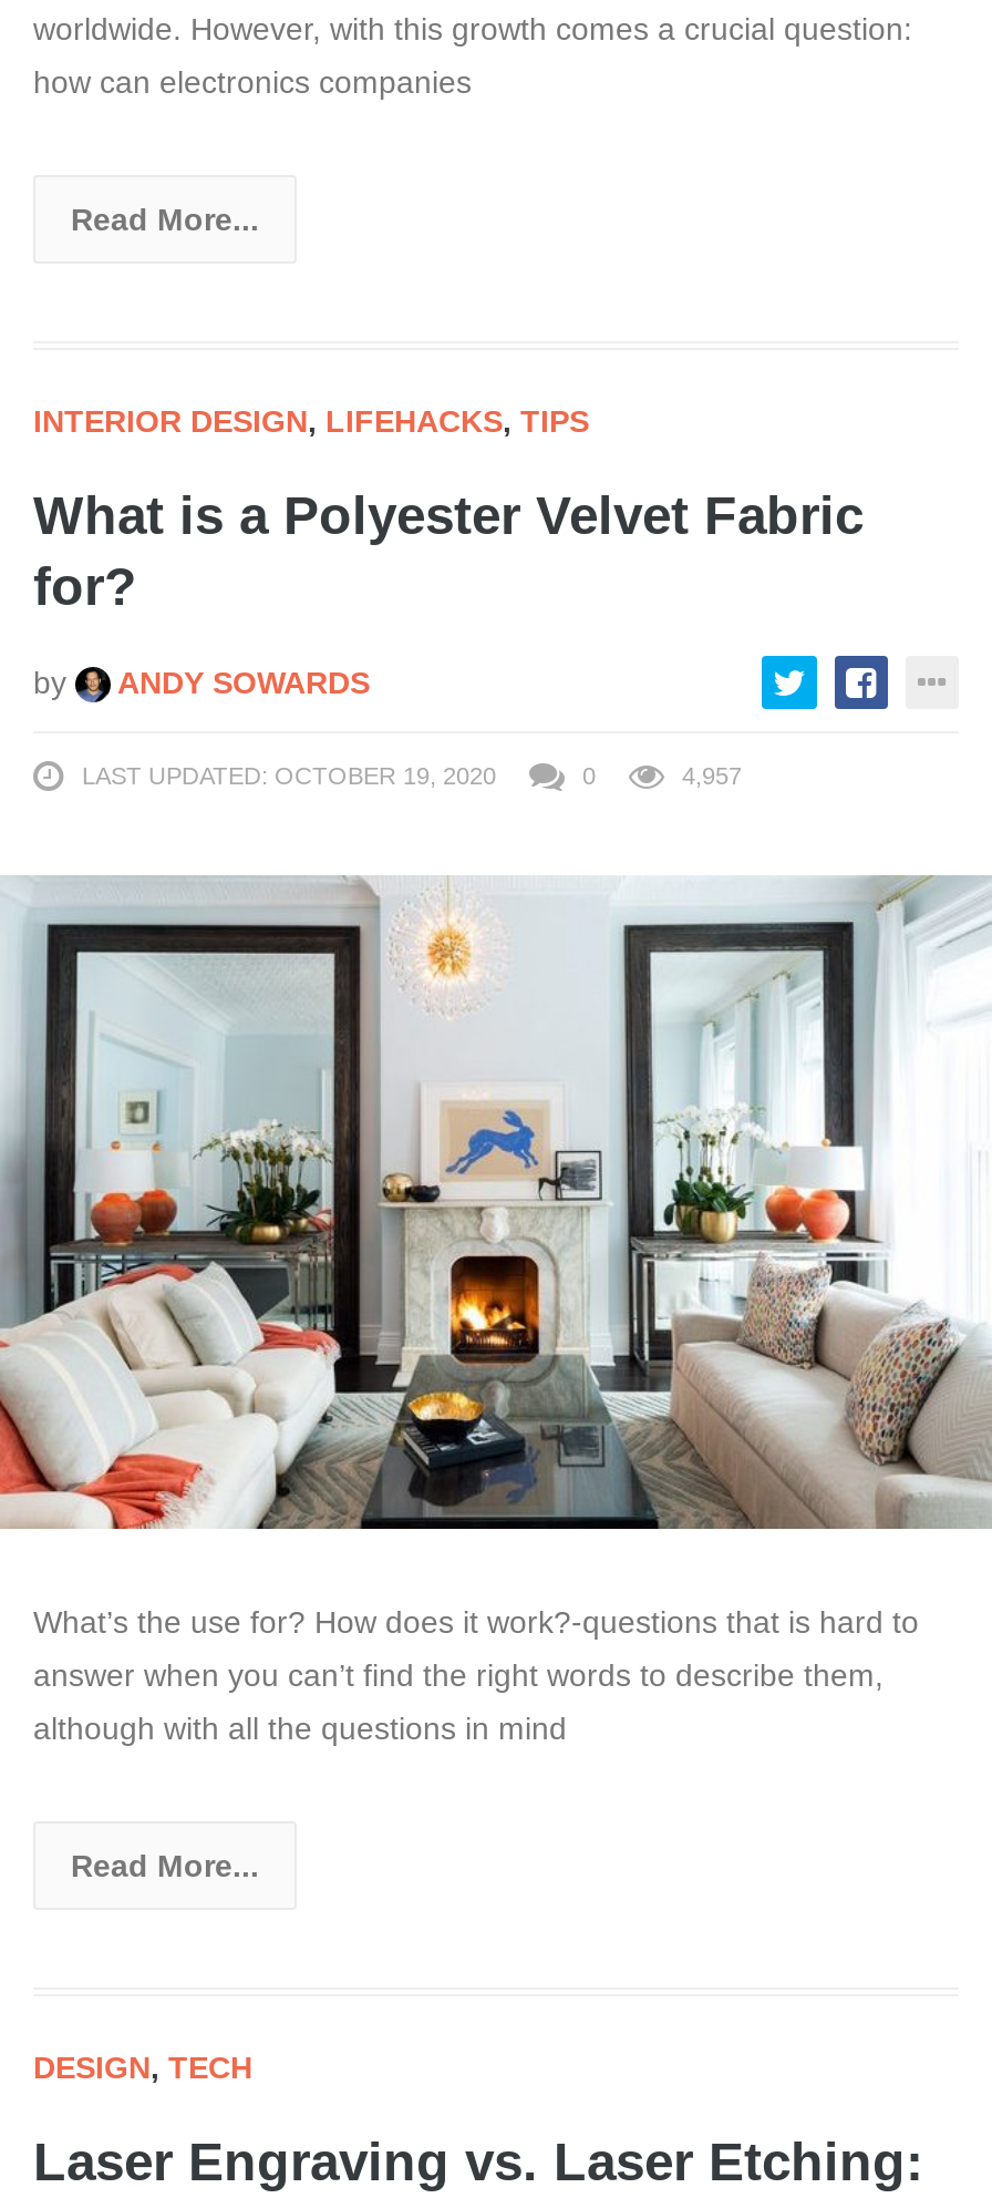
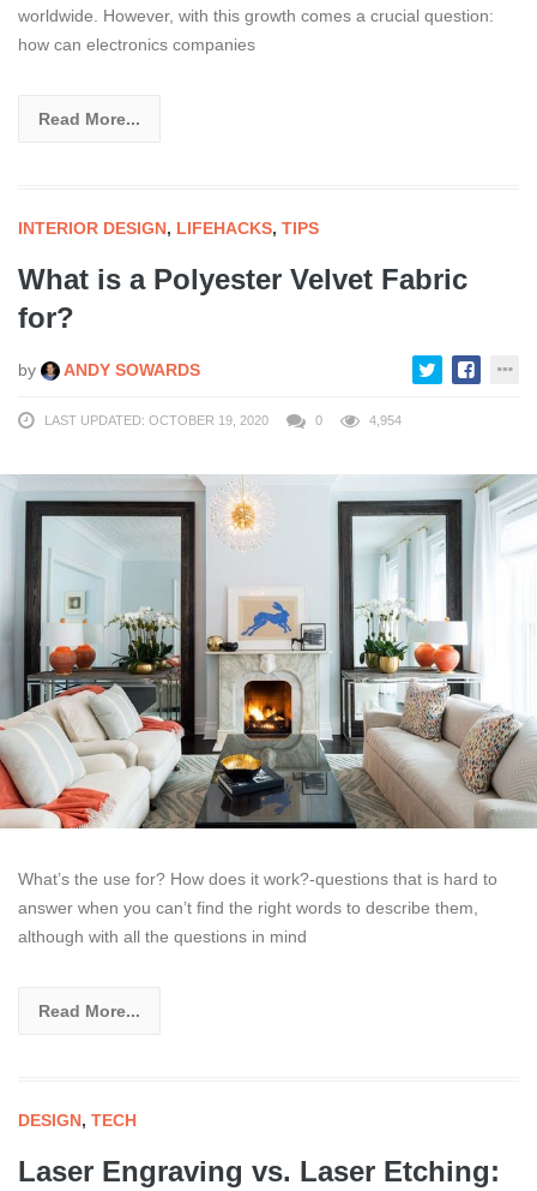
- 4,957
+ 4,954
